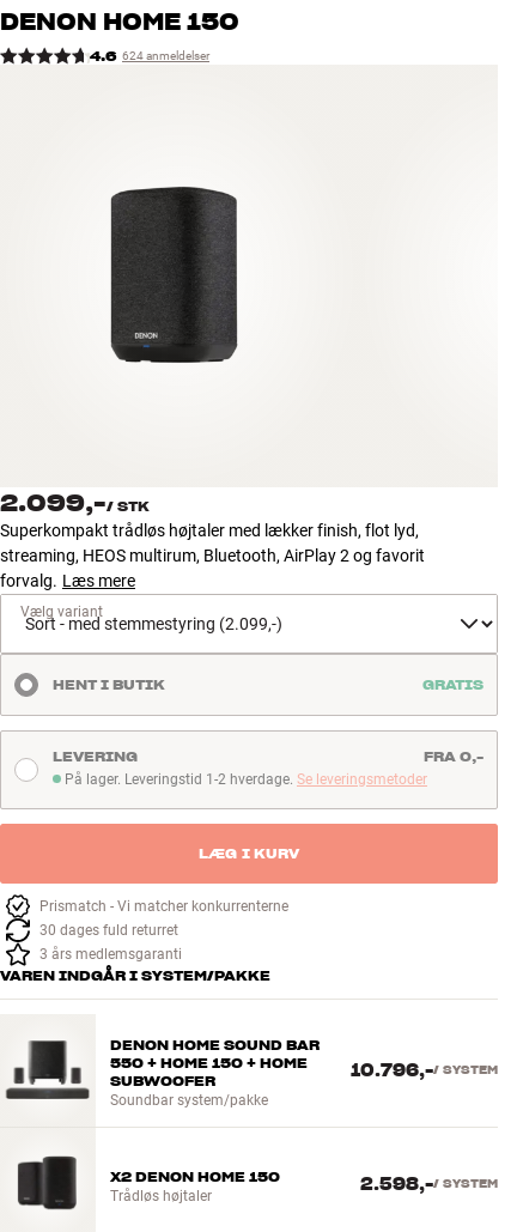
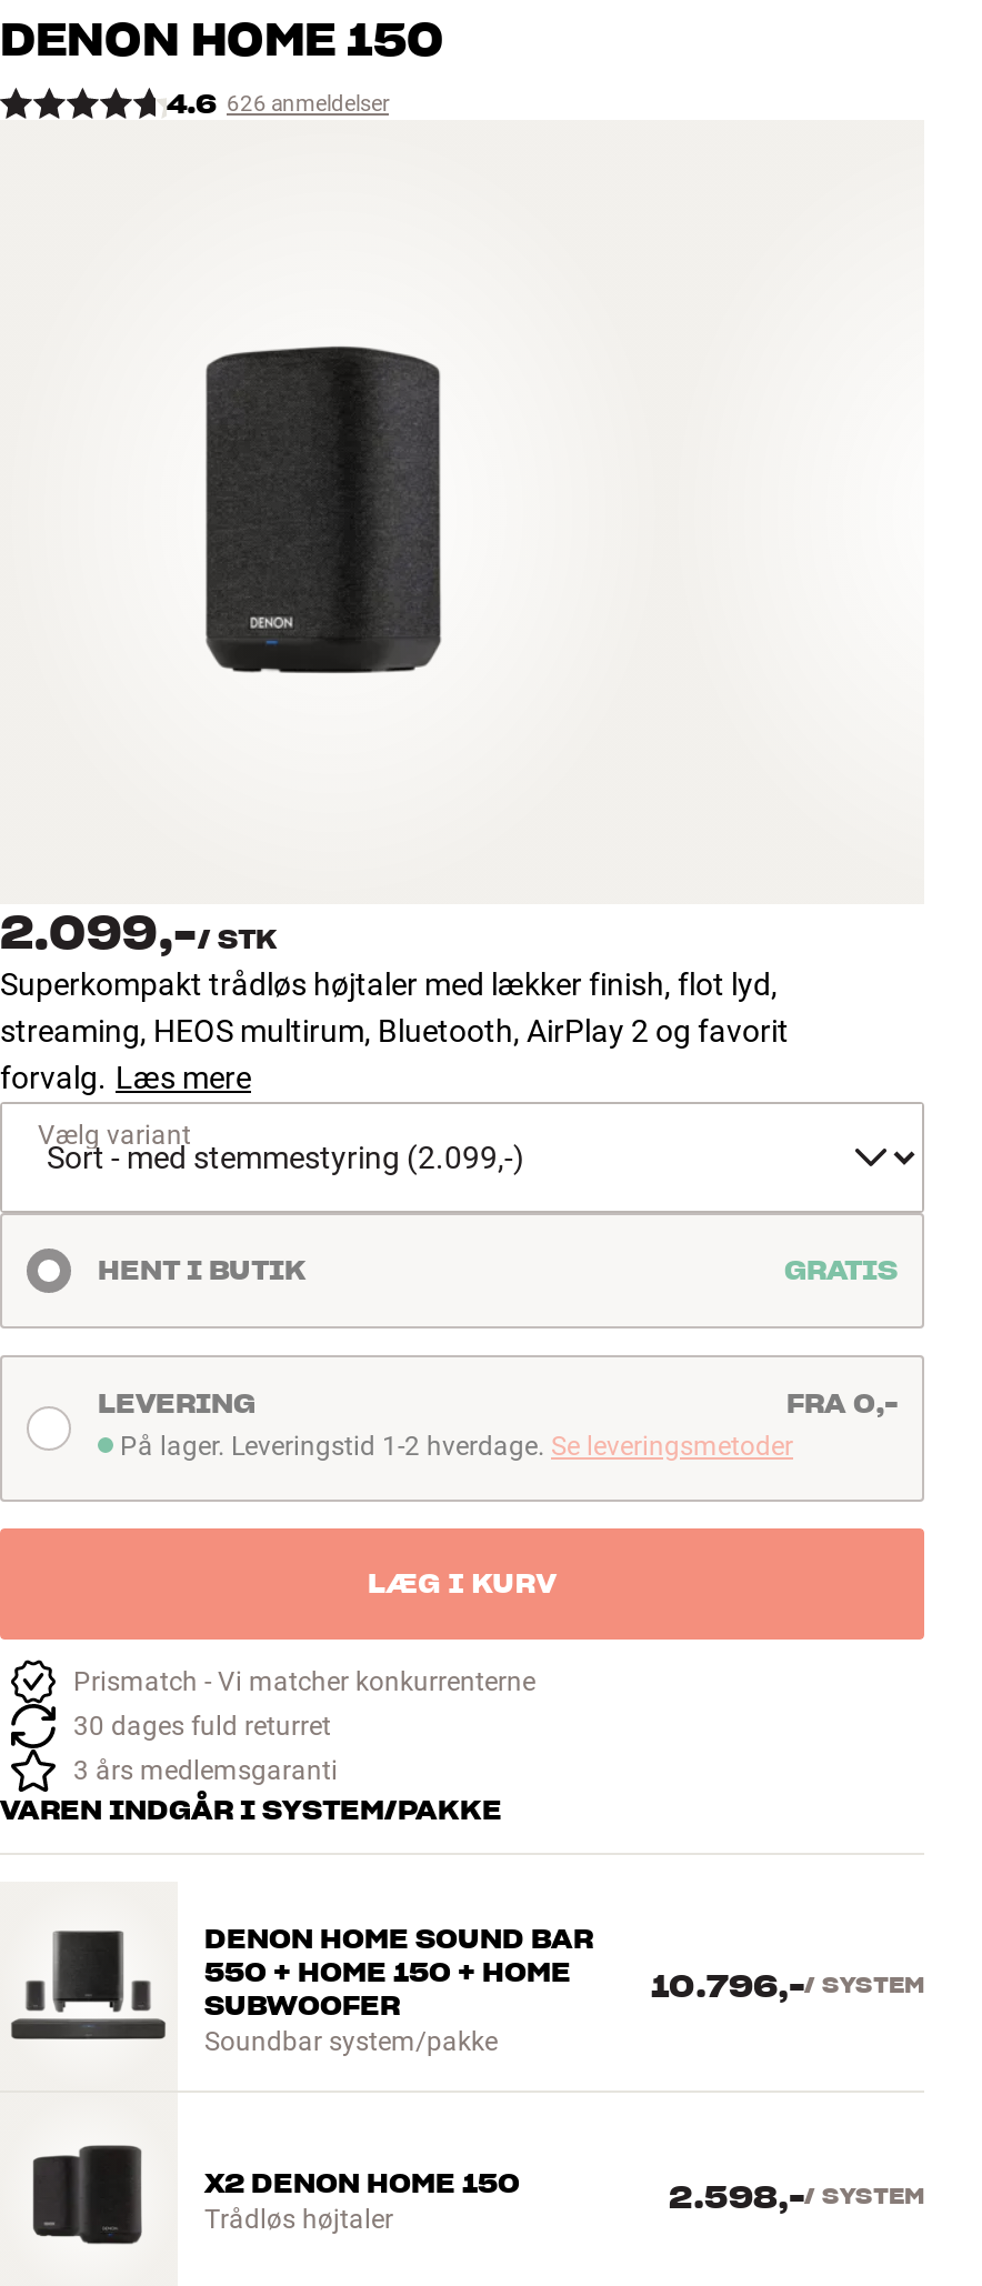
- 4.6 624 anmeldelser
+ 4.6 626 anmeldelser
